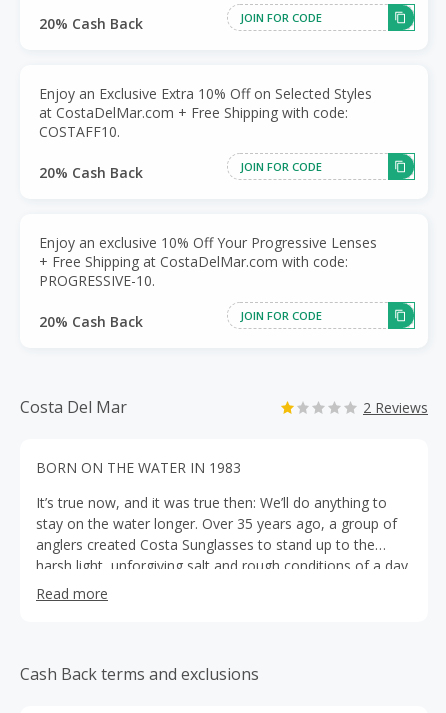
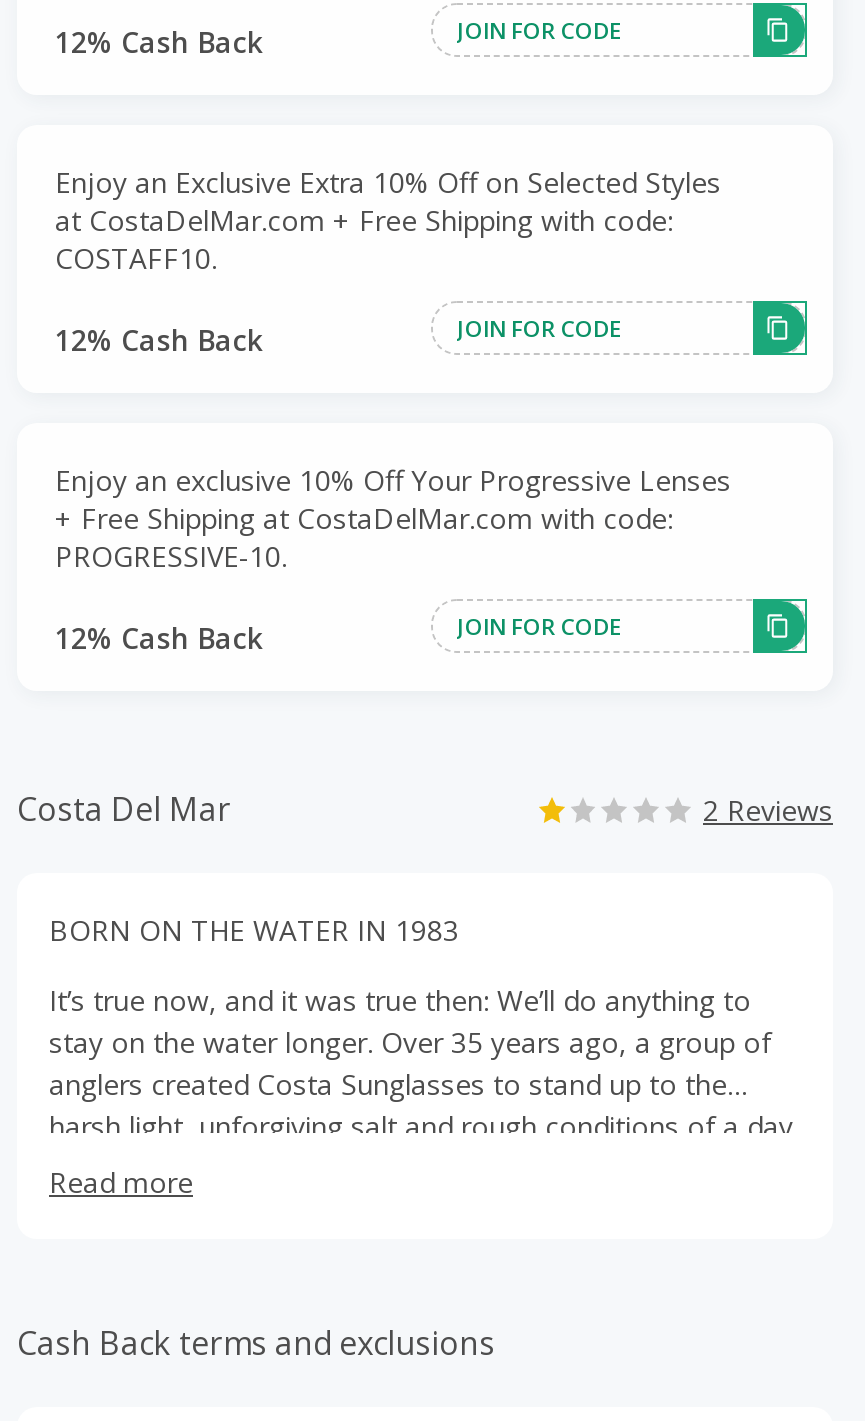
- 20% Cash Back
+ 12% Cash Back

- 20% Cash Back
+ 12% Cash Back

- 20% Cash Back
+ 12% Cash Back
